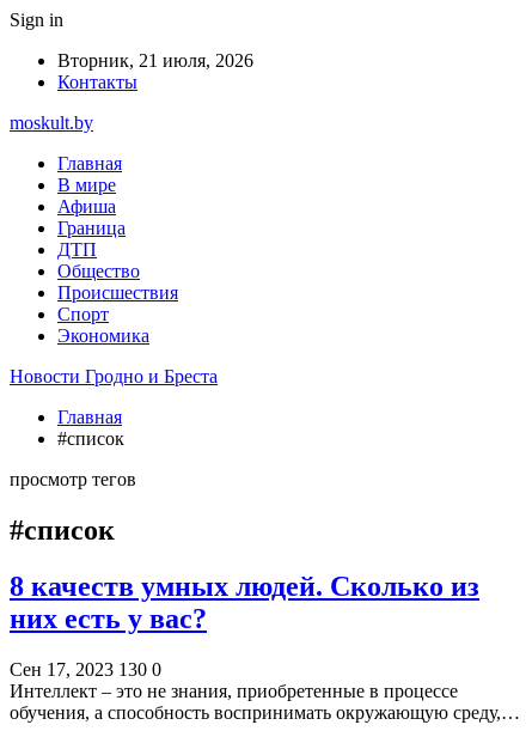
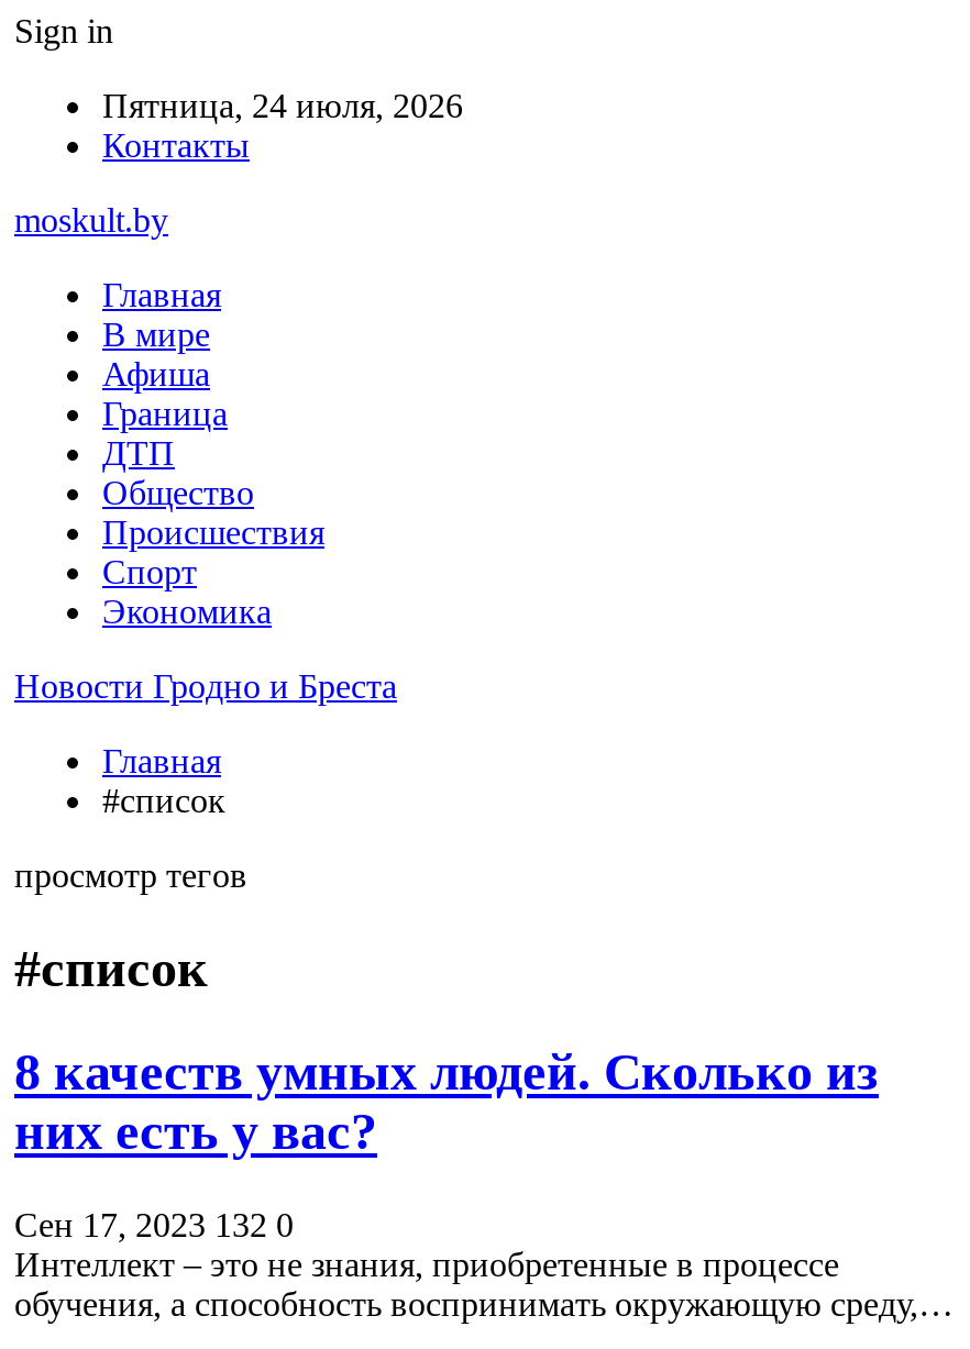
- Вторник, 21 июля, 2026
+ Пятница, 24 июля, 2026

- Сен 17, 2023 130 0
+ Сен 17, 2023 132 0
